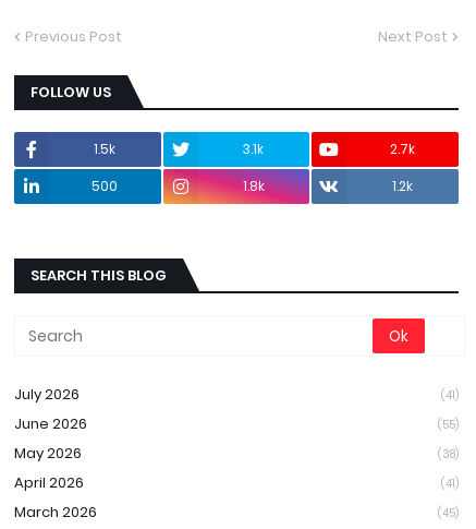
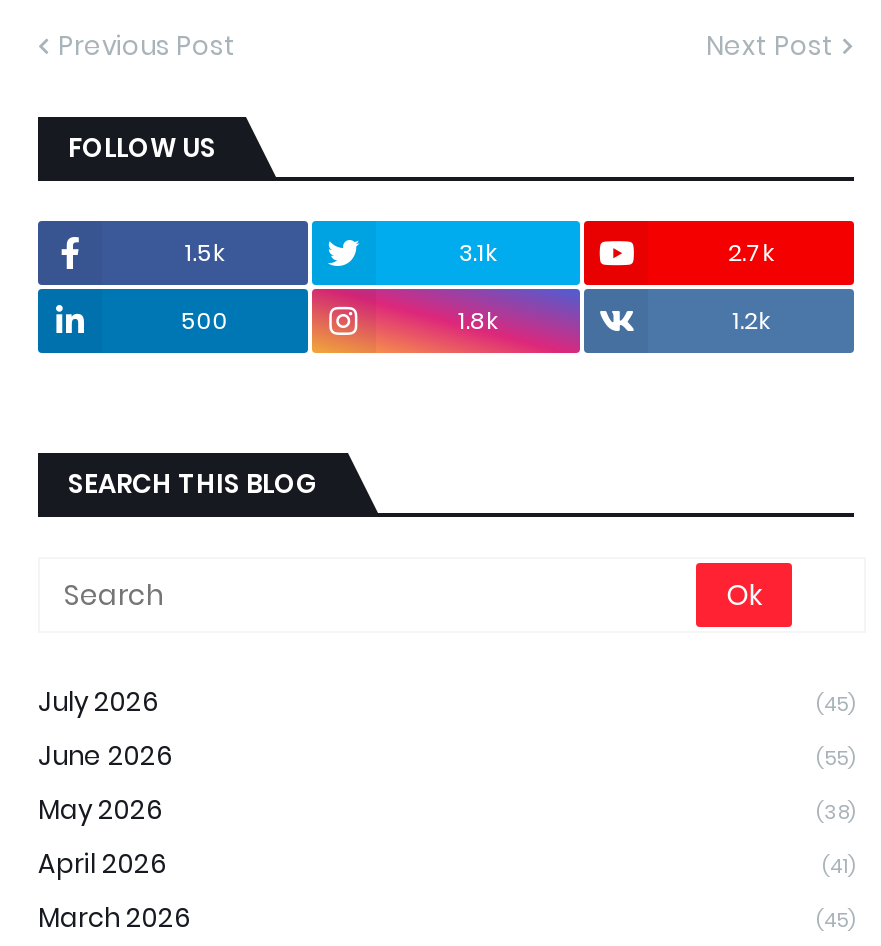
- (41)
+ (45)
